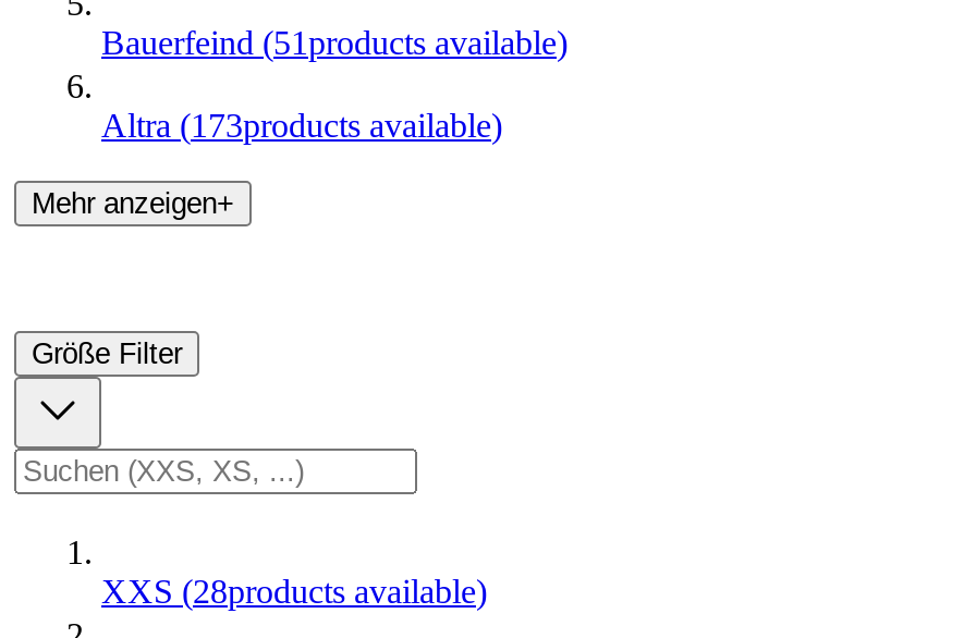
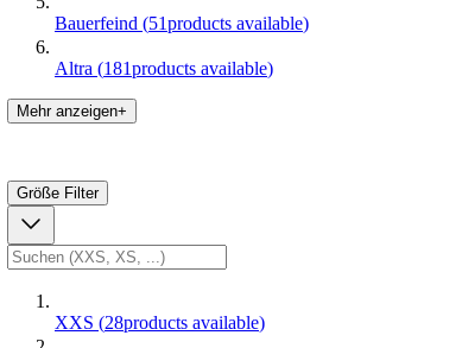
- Altra (173products available)
+ Altra (181products available)
